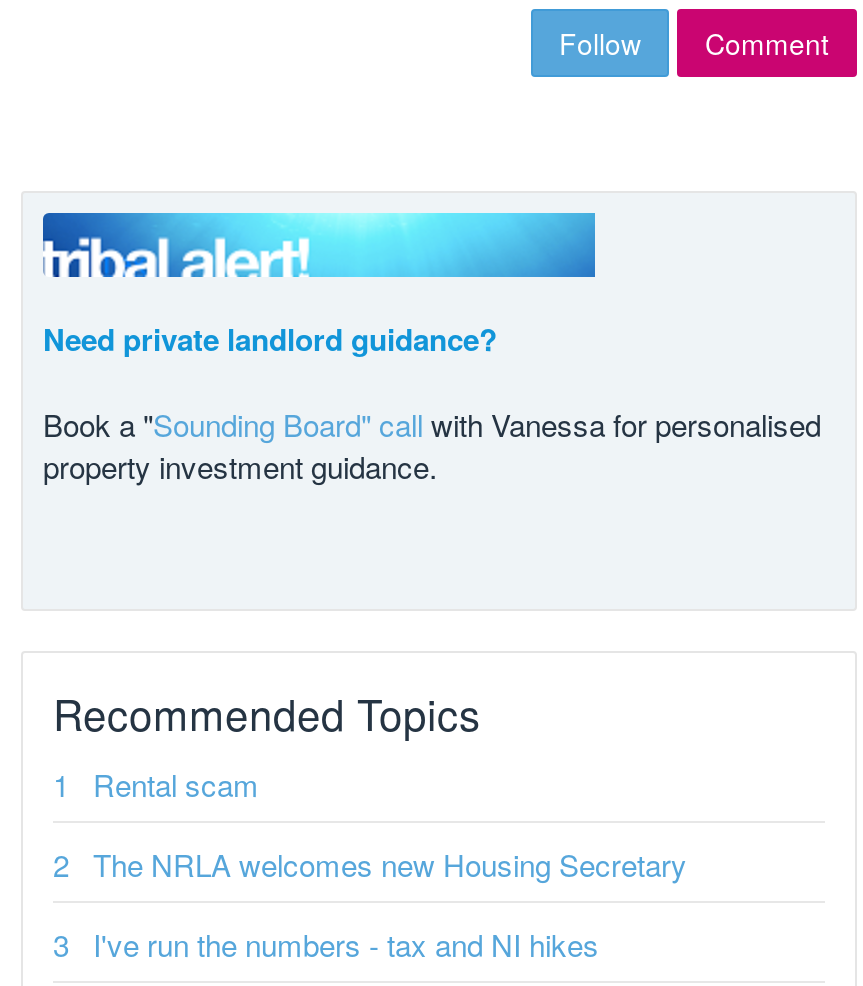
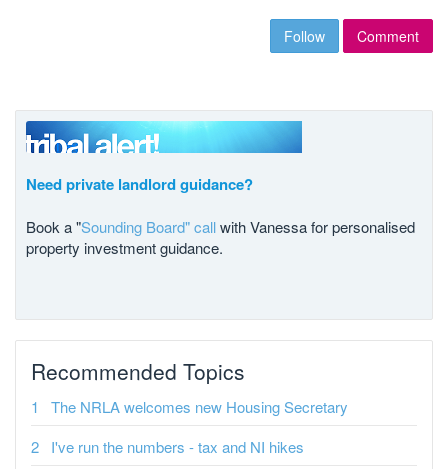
- Rental scam
